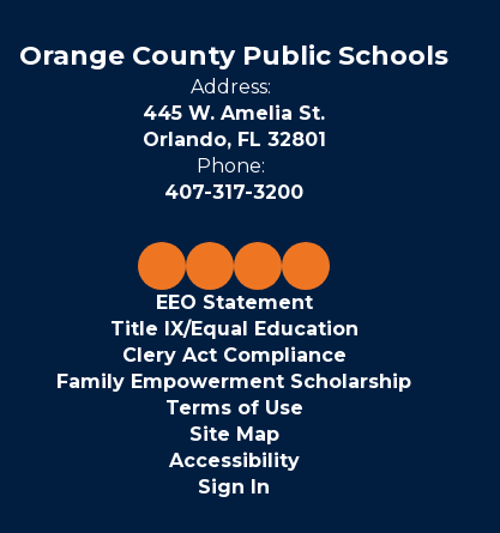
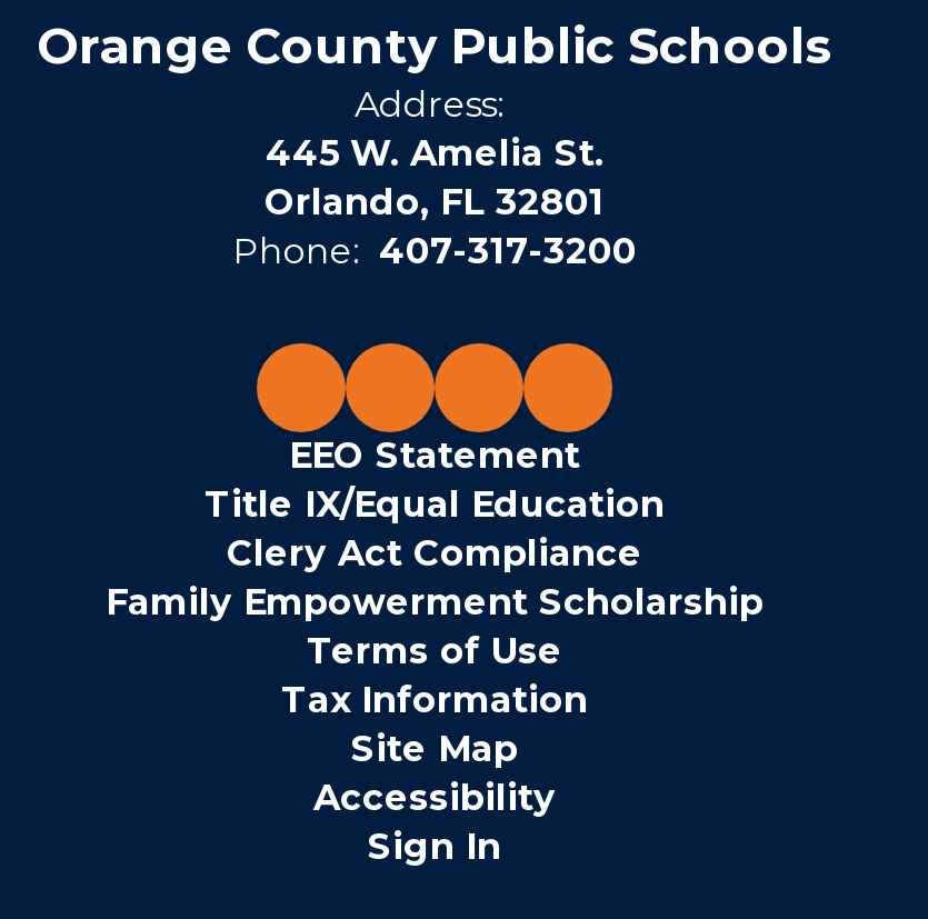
moved up: EEO Statement | Title IX/Equal Education | Clery Act Compliance | Family Empowerment Scholarship | Terms of Use

+ Tax Information
